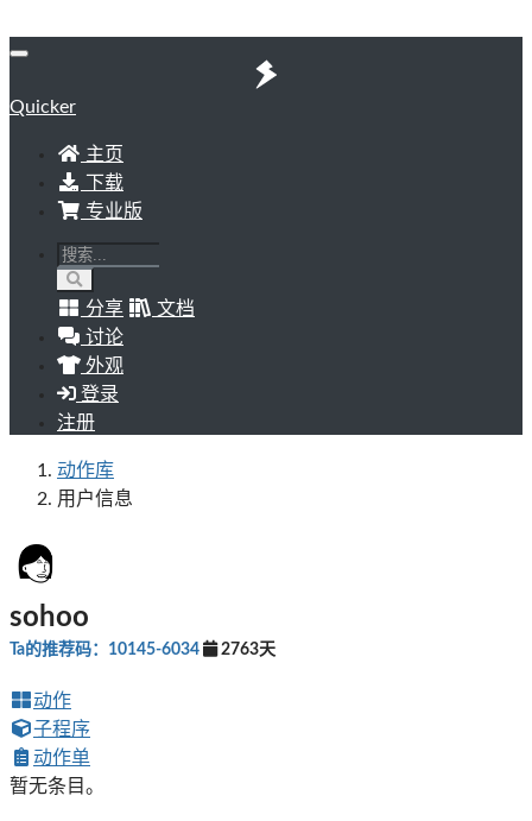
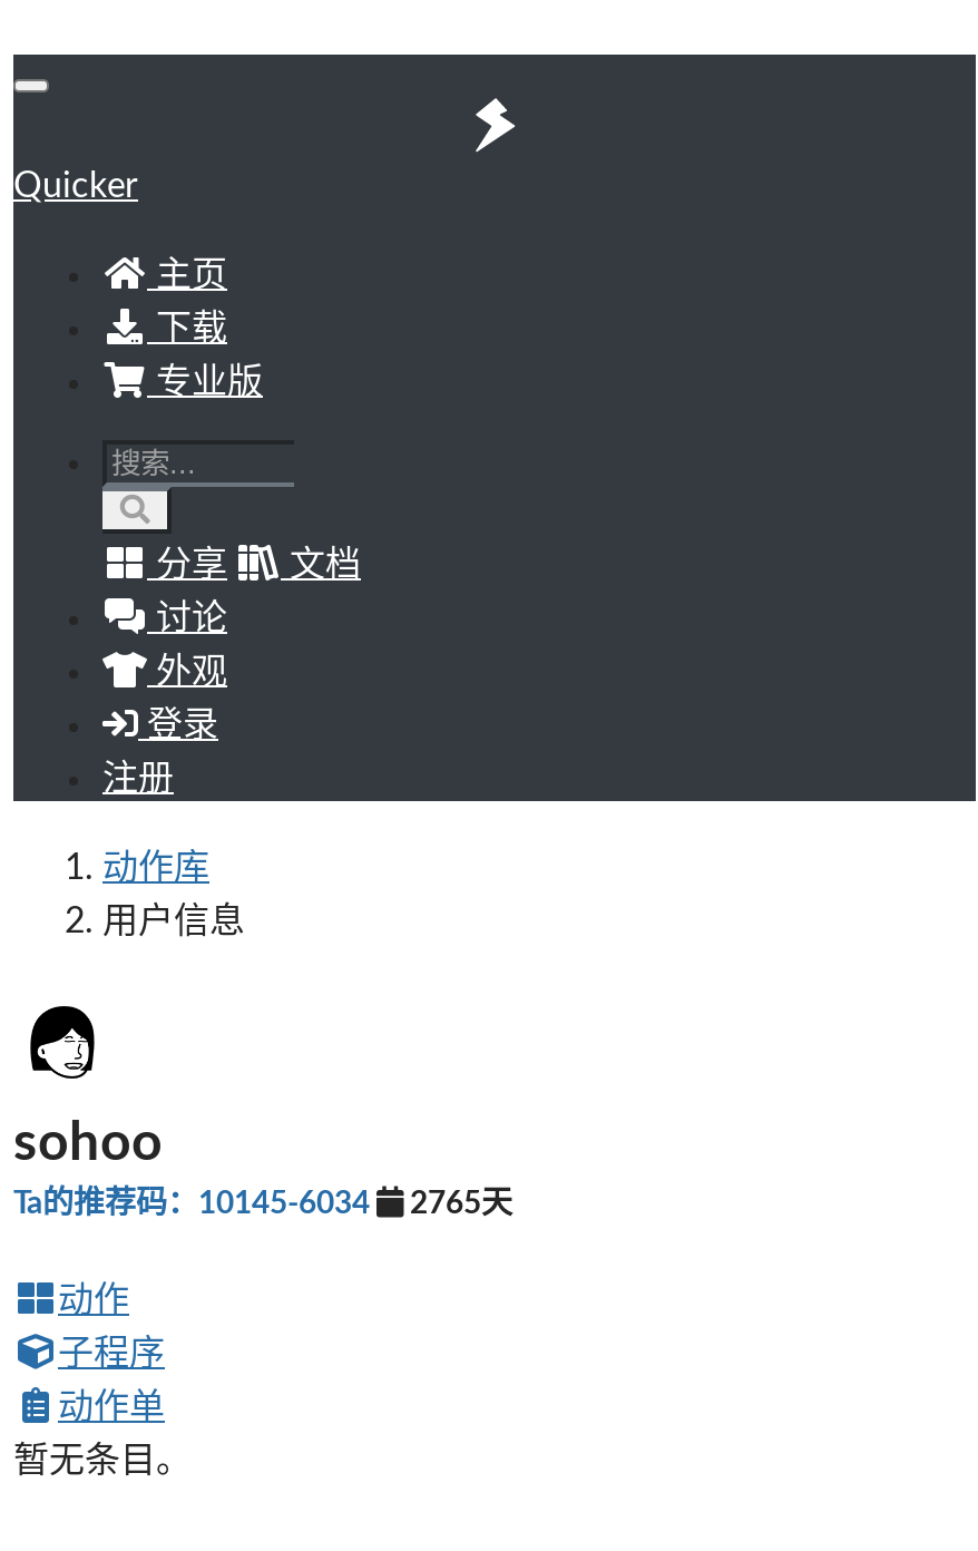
- Ta的推荐码：10145-6034 2763天
+ Ta的推荐码：10145-6034 2765天
